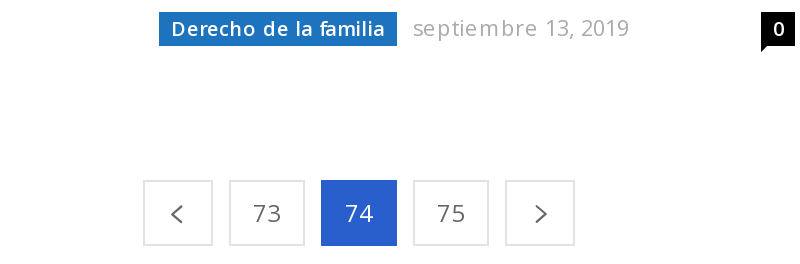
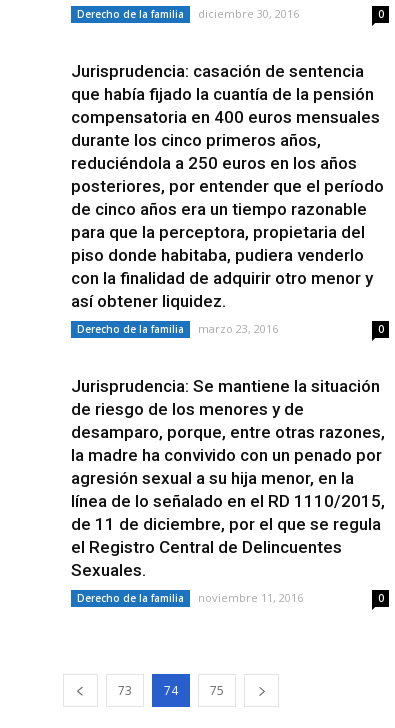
- septiembre 13, 2019
+ diciembre 30, 2016
+ 0
+ Jurisprudencia: casación de sentencia
+ que había fijado la cuantía de la pensión
+ compensatoria en 400 euros mensuales
+ durante los cinco primeros años,
+ reduciéndola a 250 euros en los años
+ posteriores, por entender que el período
+ de cinco años era un tiempo razonable
+ para que la perceptora, propietaria del
+ piso donde habitaba, pudiera venderlo
+ con la finalidad de adquirir otro menor y
+ así obtener liquidez.
+ Derecho de la familia
+ marzo 23, 2016
+ 0
+ Jurisprudencia: Se mantiene la situación
+ de riesgo de los menores y de
+ desamparo, porque, entre otras razones,
+ la madre ha convivido con un penado por
+ agresión sexual a su hija menor, en la
+ línea de lo señalado en el RD 1110/2015,
+ de 11 de diciembre, por el que se regula
+ el Registro Central de Delincuentes
+ Sexuales.
+ Derecho de la familia
+ noviembre 11, 2016
